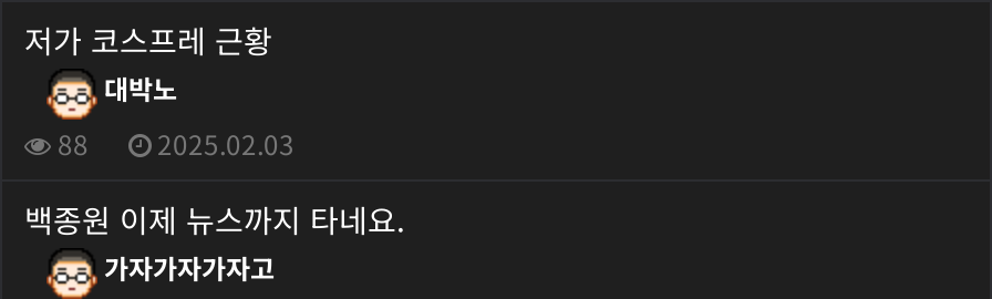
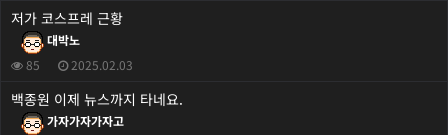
- 88 2025.02.03
+ 85 2025.02.03
